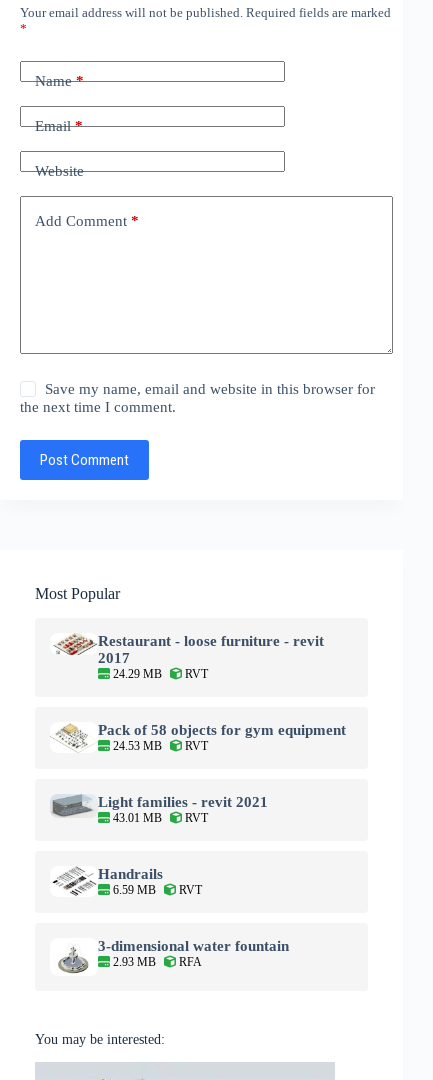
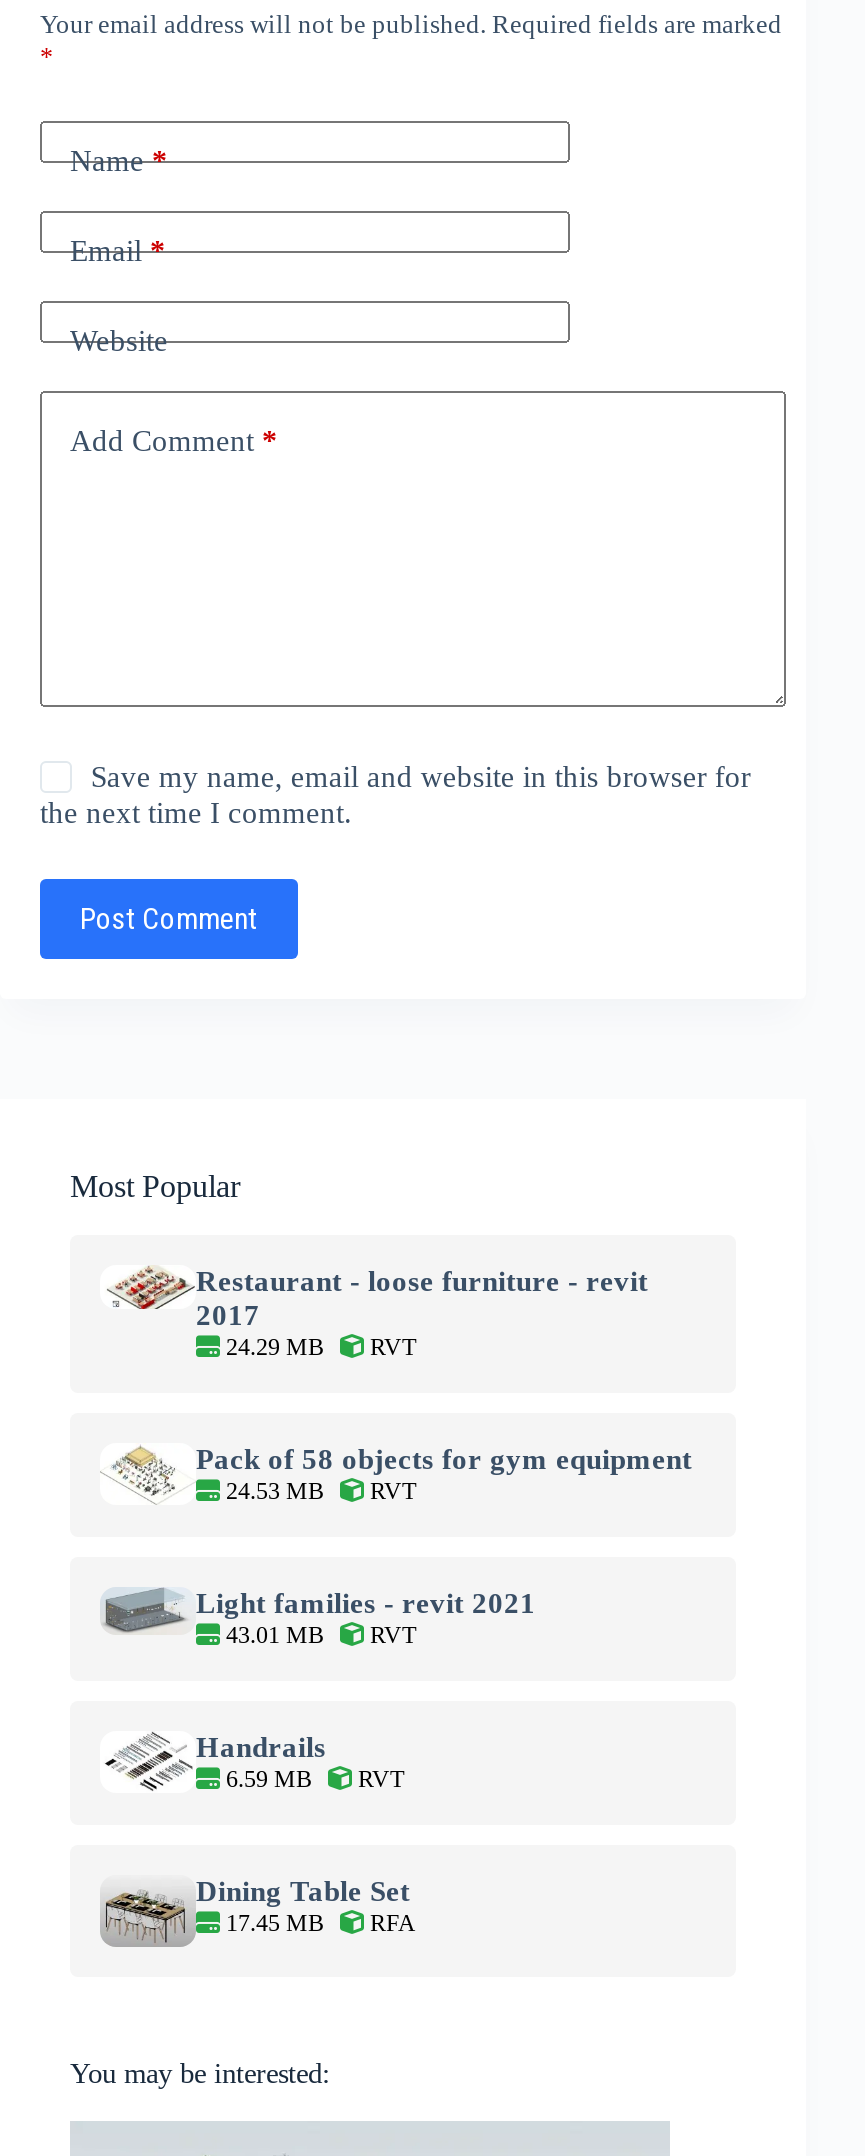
- [image]
- 3-dimensional water fountain
- 2.93 MB
+ [image]
+ Dining Table Set
+ 17.45 MB
